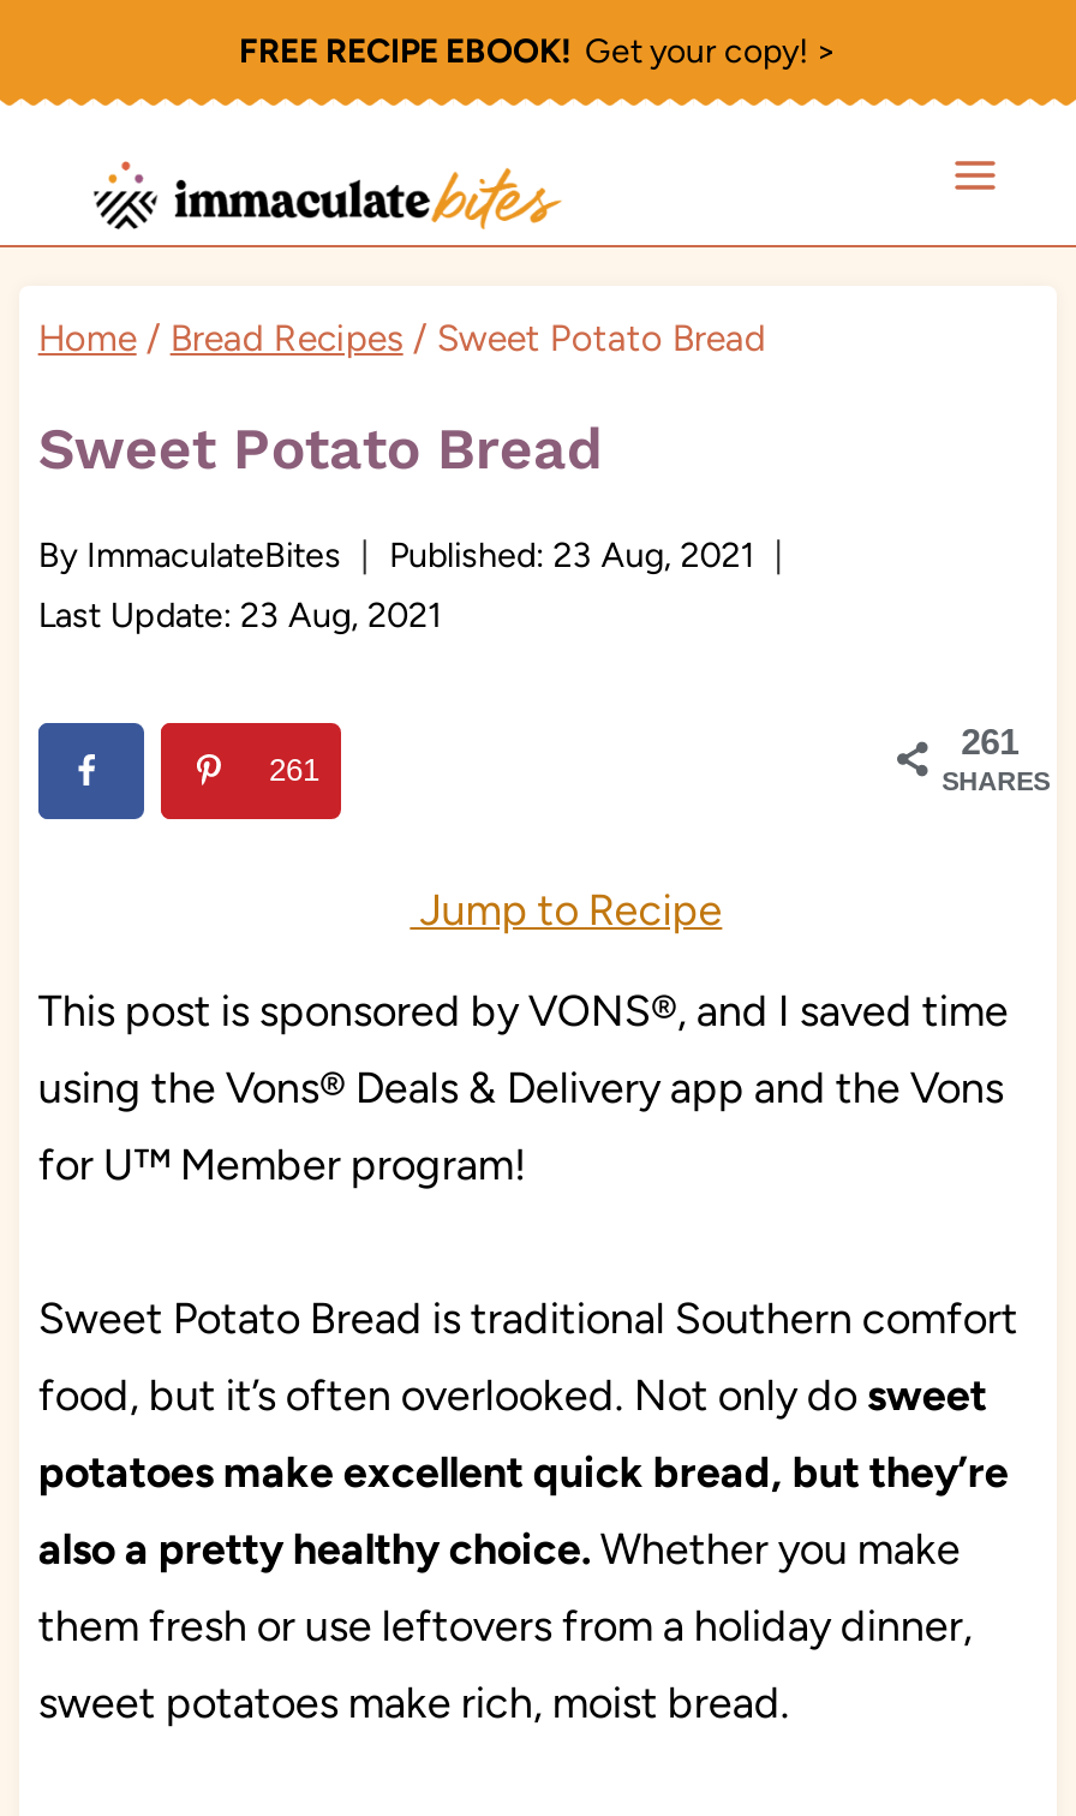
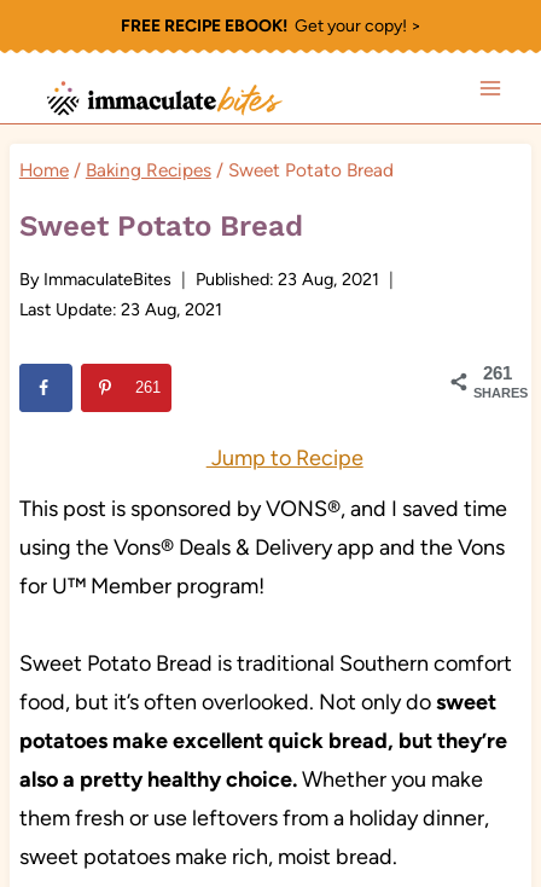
- Home / Bread Recipes / Sweet Potato Bread
+ Home / Baking Recipes / Sweet Potato Bread
